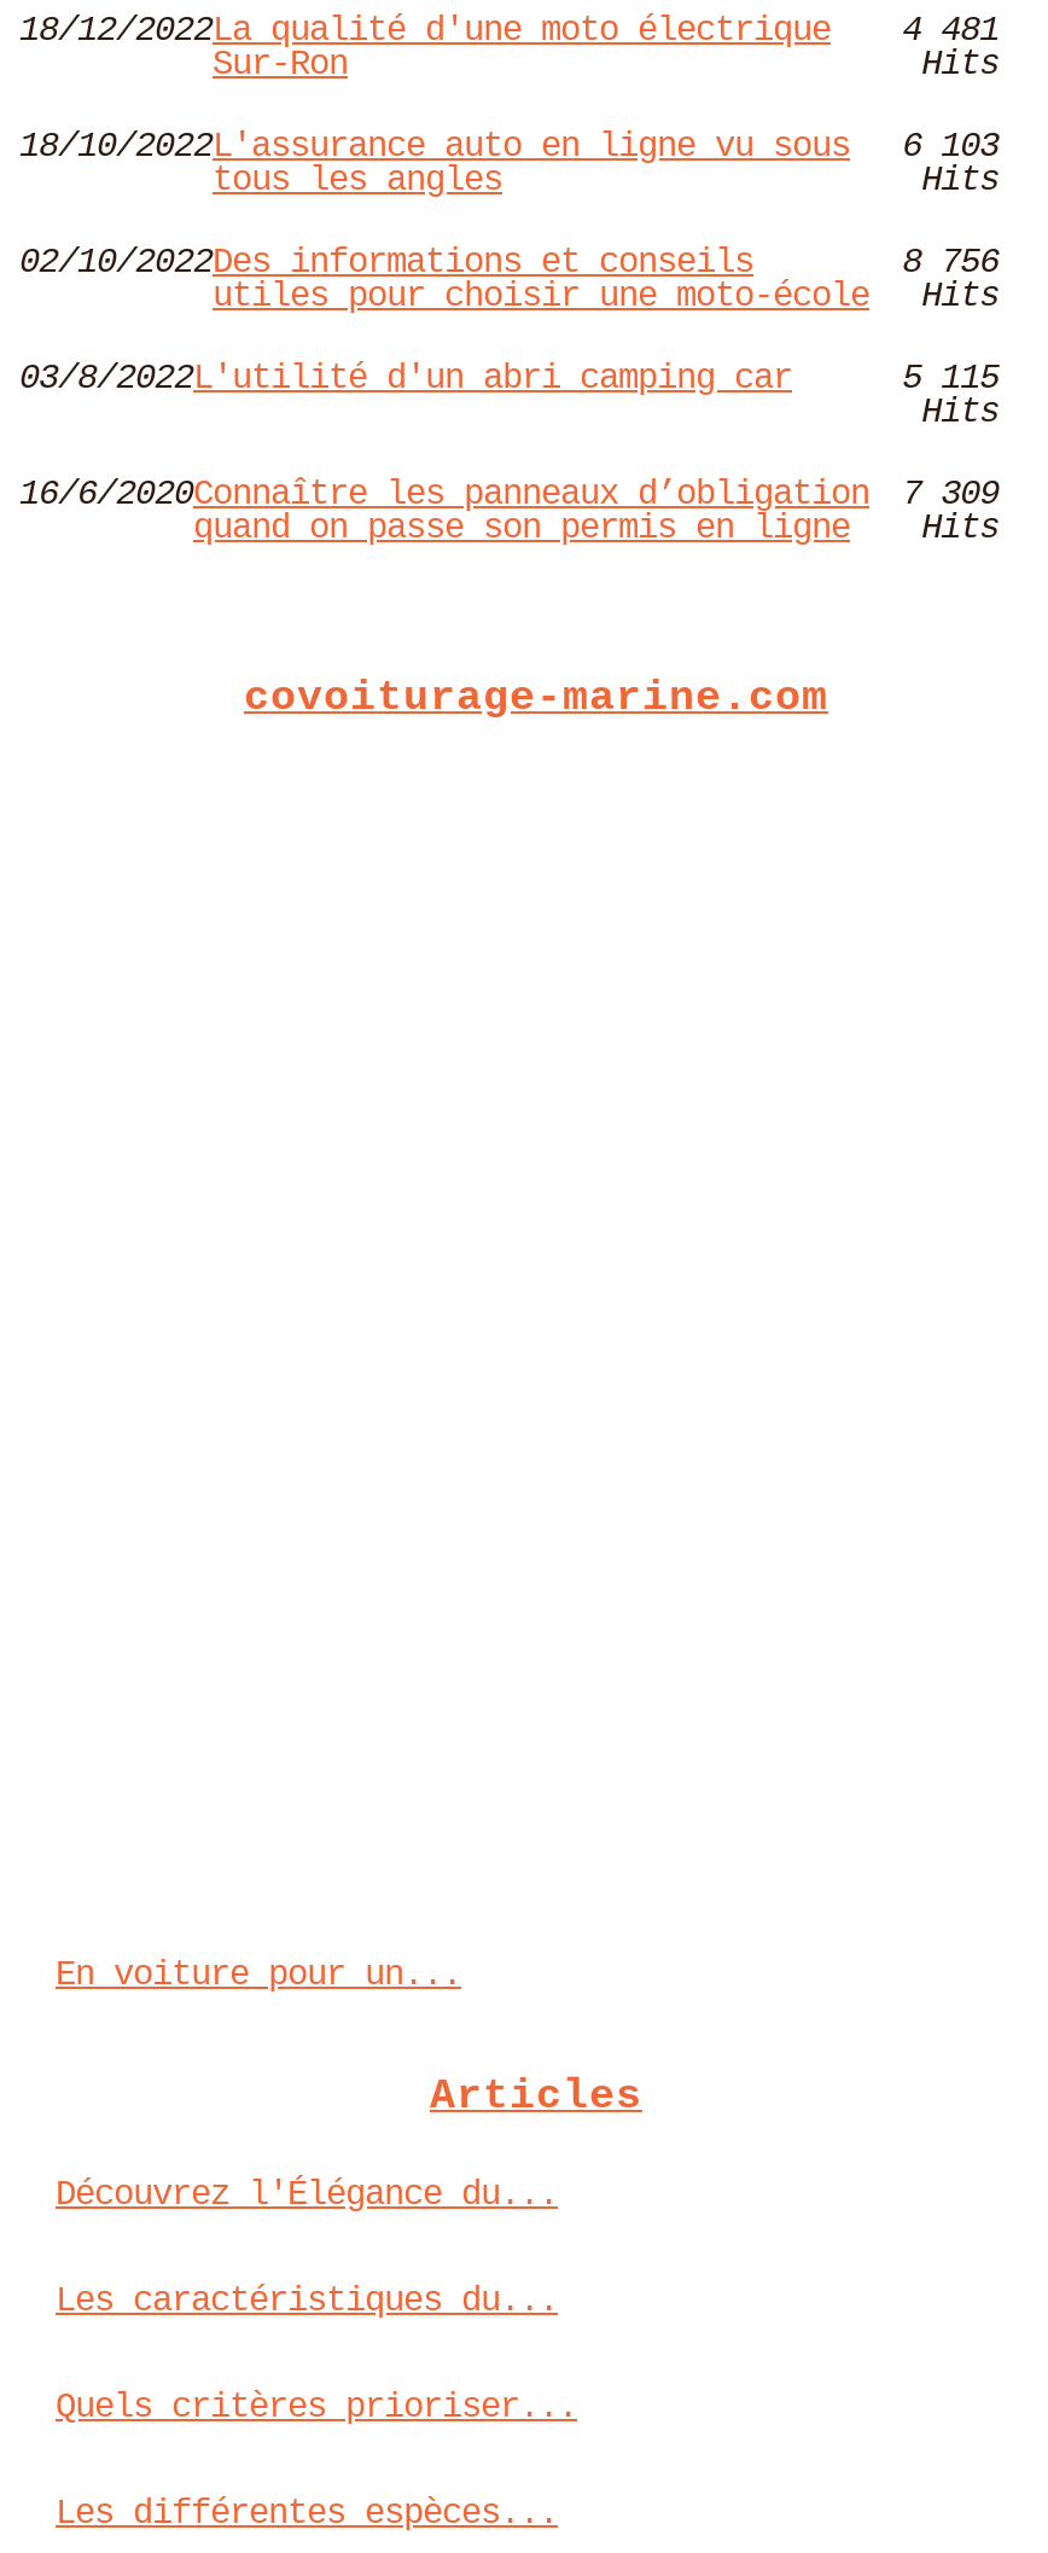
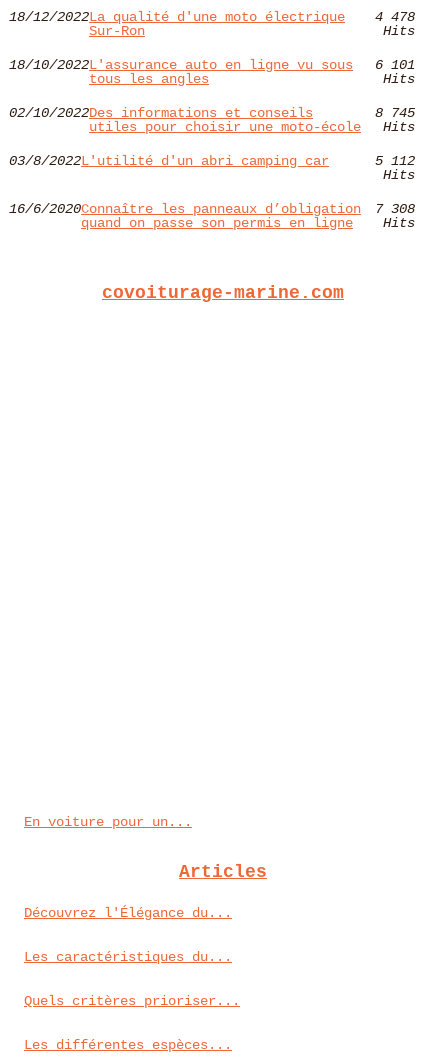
- 18/12/2022La qualité d'une moto électrique 4 481
+ 18/12/2022La qualité d'une moto électrique 4 478

- 18/10/2022L'assurance auto en ligne vu sous 6 103
+ 18/10/2022L'assurance auto en ligne vu sous 6 101

- 8 756
+ 8 745

- 5 115
+ 5 112

- 16/6/2020Connaître les panneaux d’obligation 7 309
+ 16/6/2020Connaître les panneaux d’obligation 7 308
